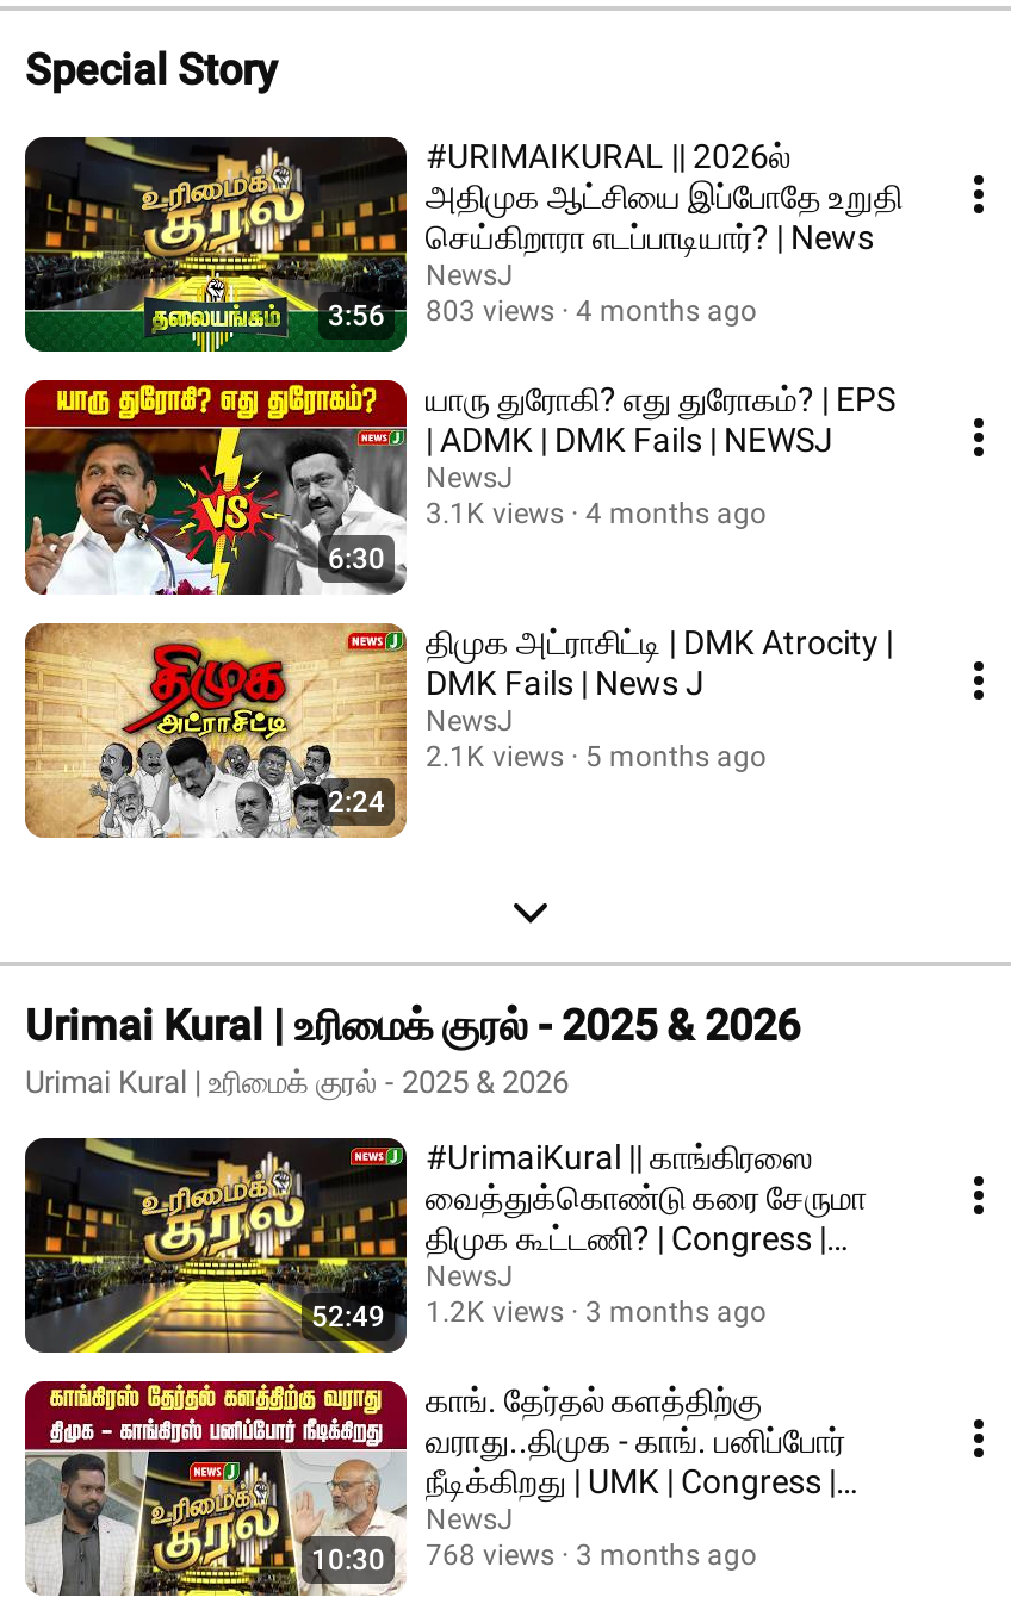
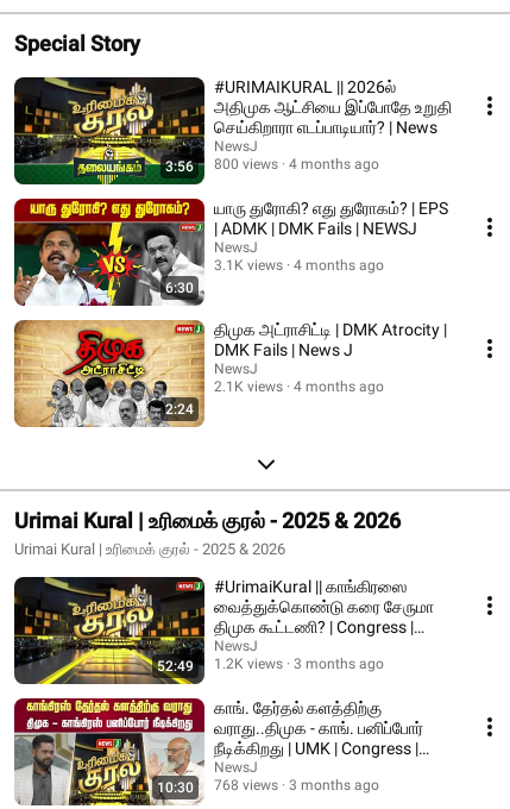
- 3:56 803 views 4 months ago
+ 3:56 800 views 4 months ago

- 2.1K views 5 months ago
+ 2.1K views 4 months ago
